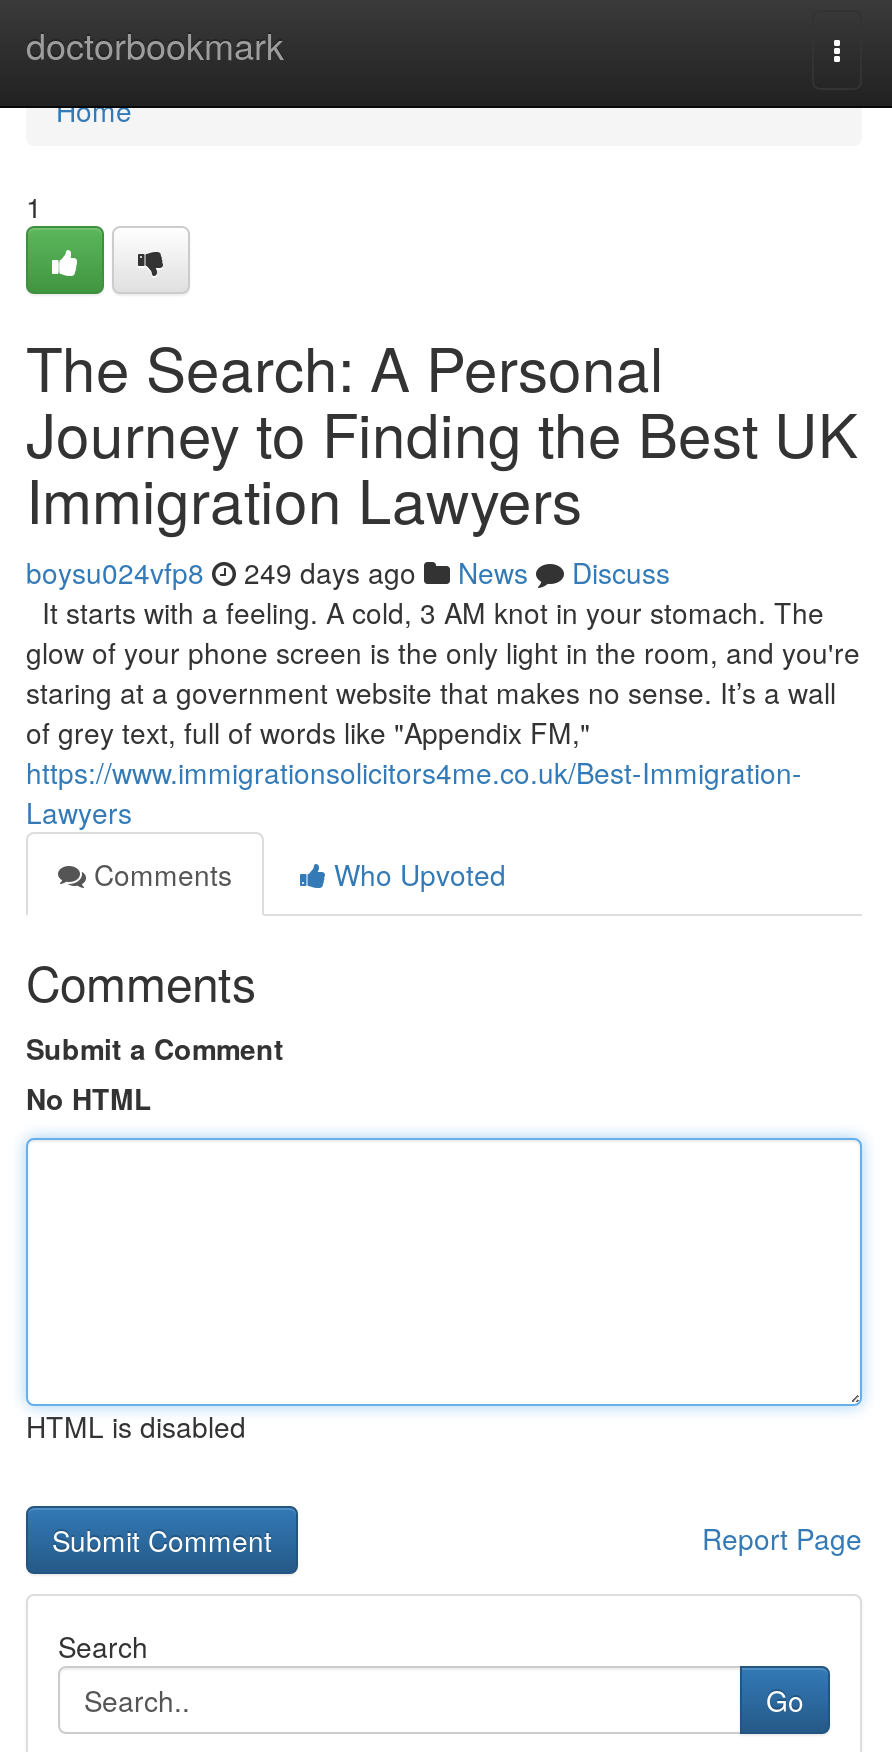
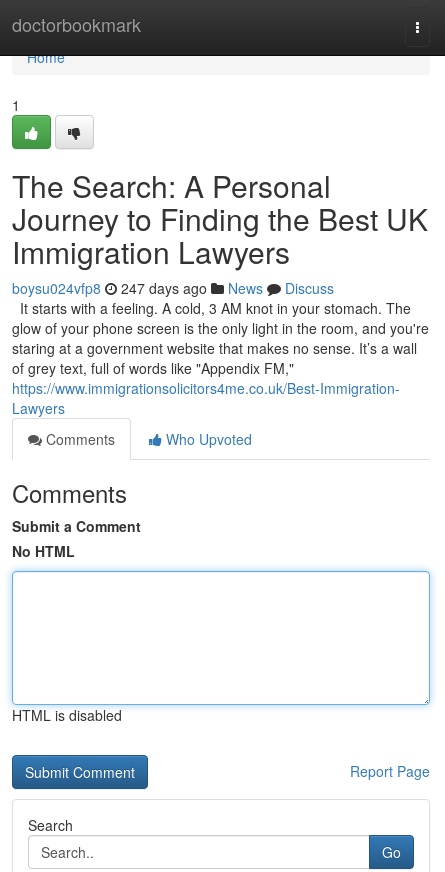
- boysu024vfp8 249 days ago News Discuss
+ boysu024vfp8 247 days ago News Discuss
